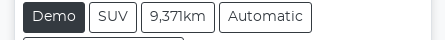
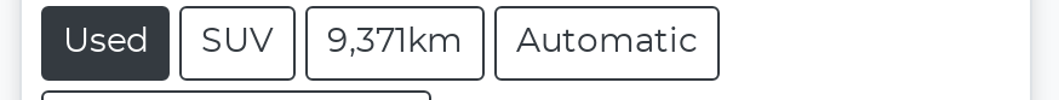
- Demo
+ Used
